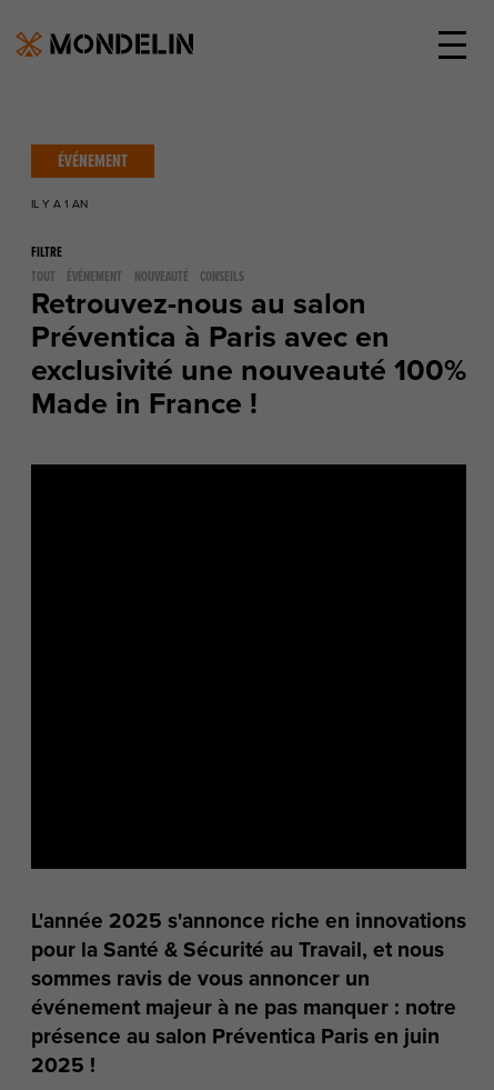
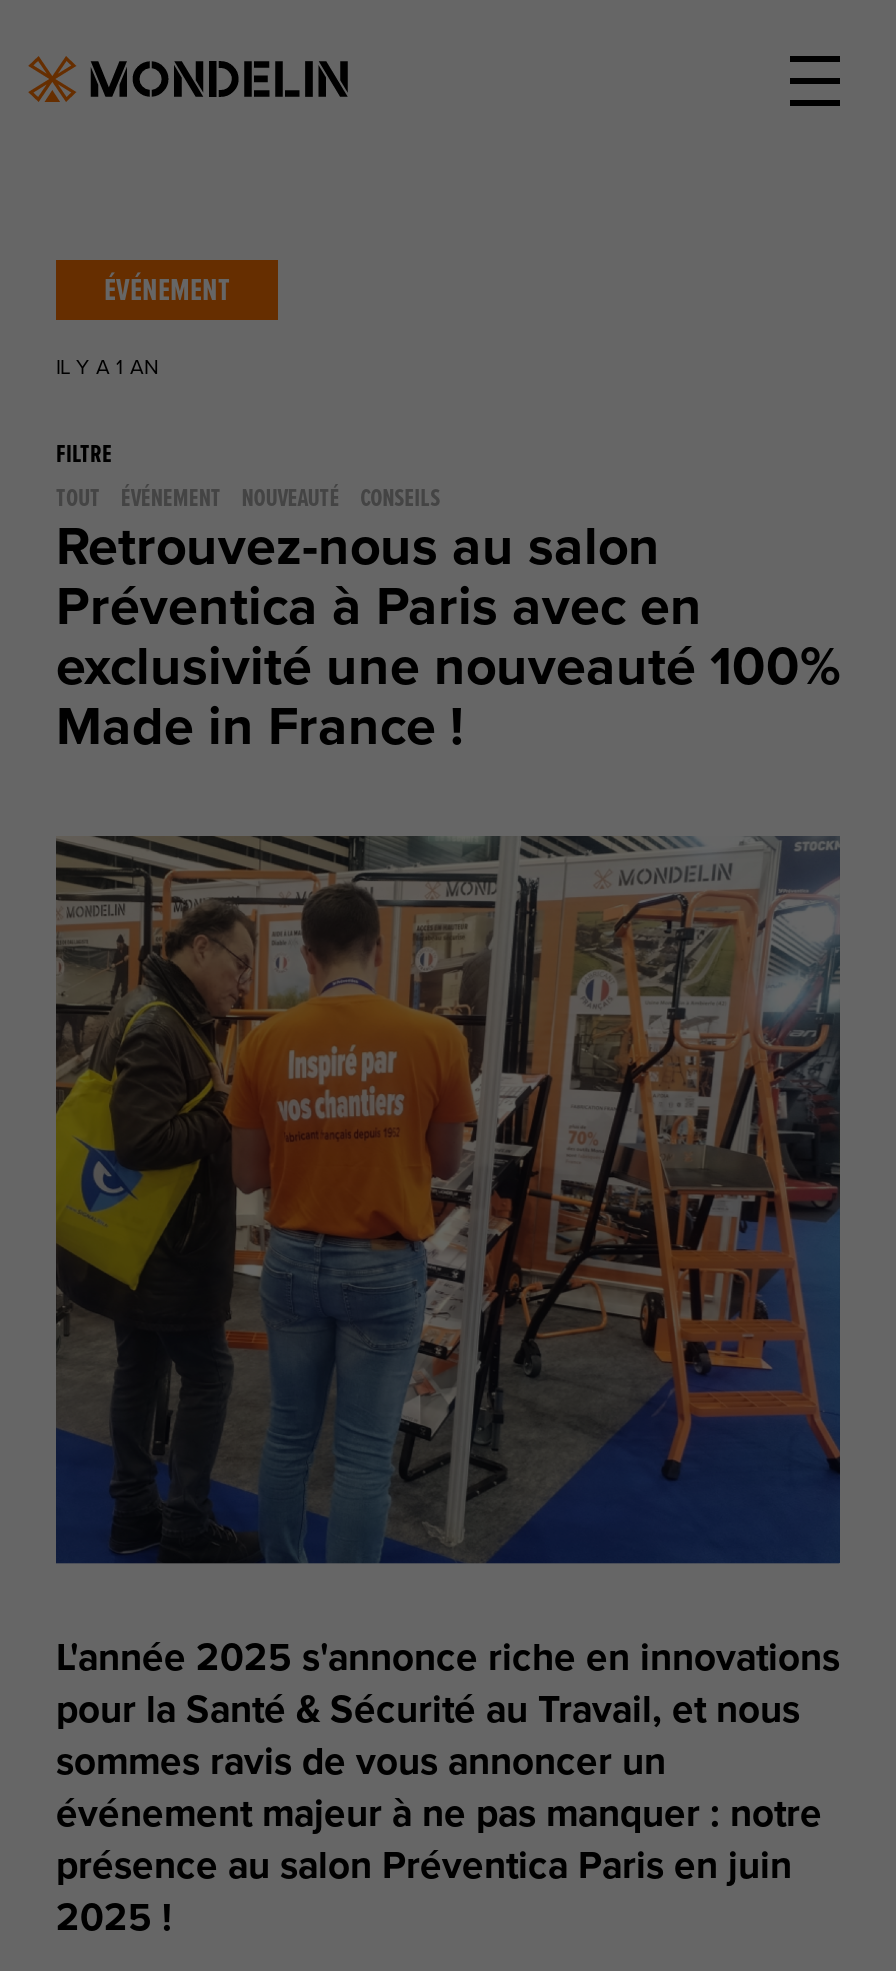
+ [image]
